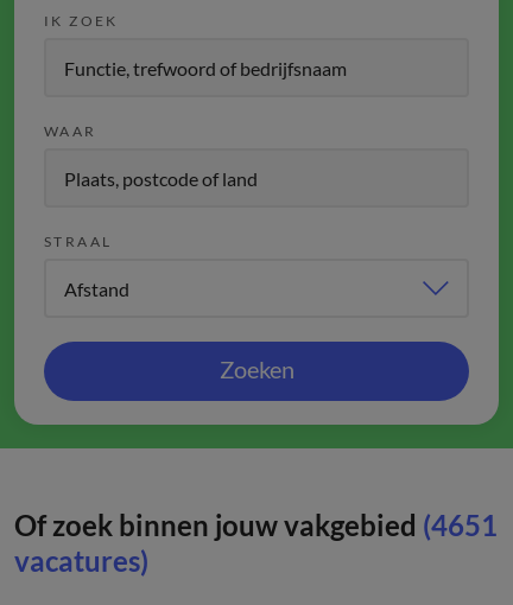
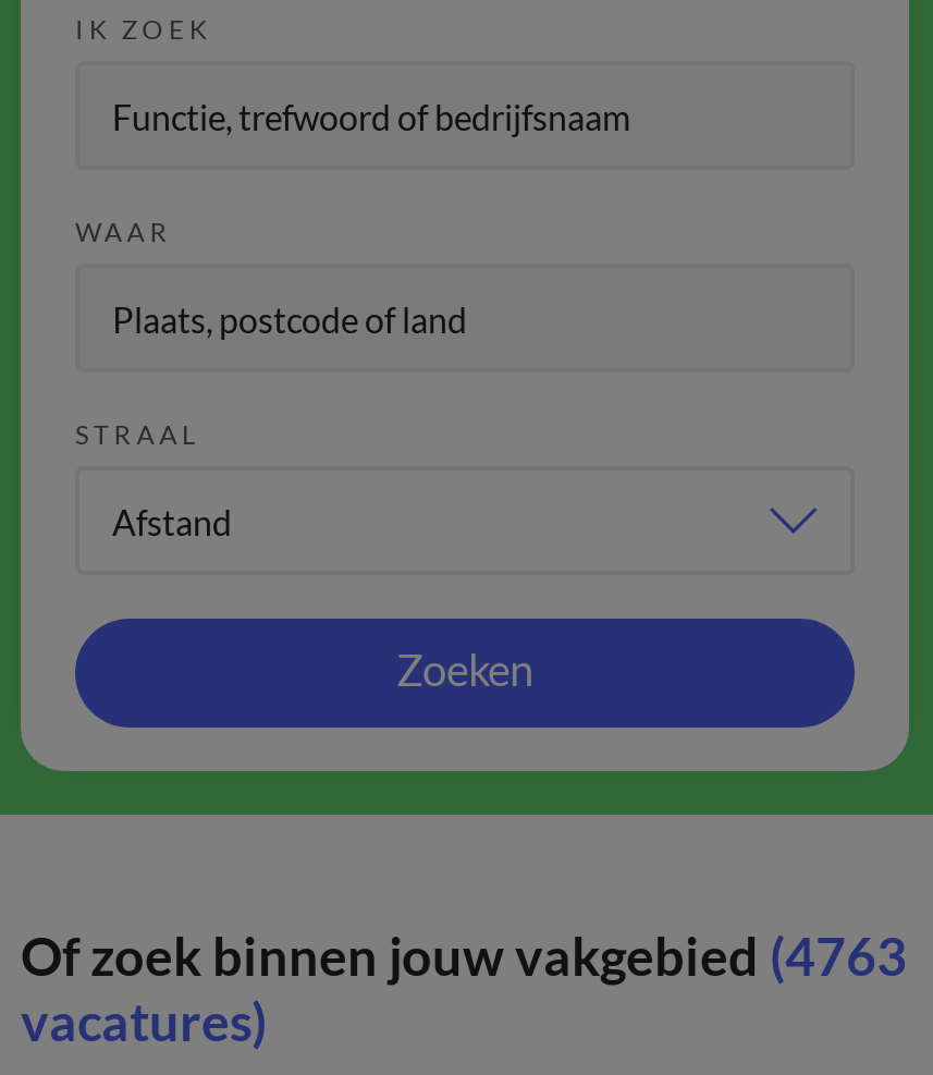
- Of zoek binnen jouw vakgebied (4651
+ Of zoek binnen jouw vakgebied (4763
